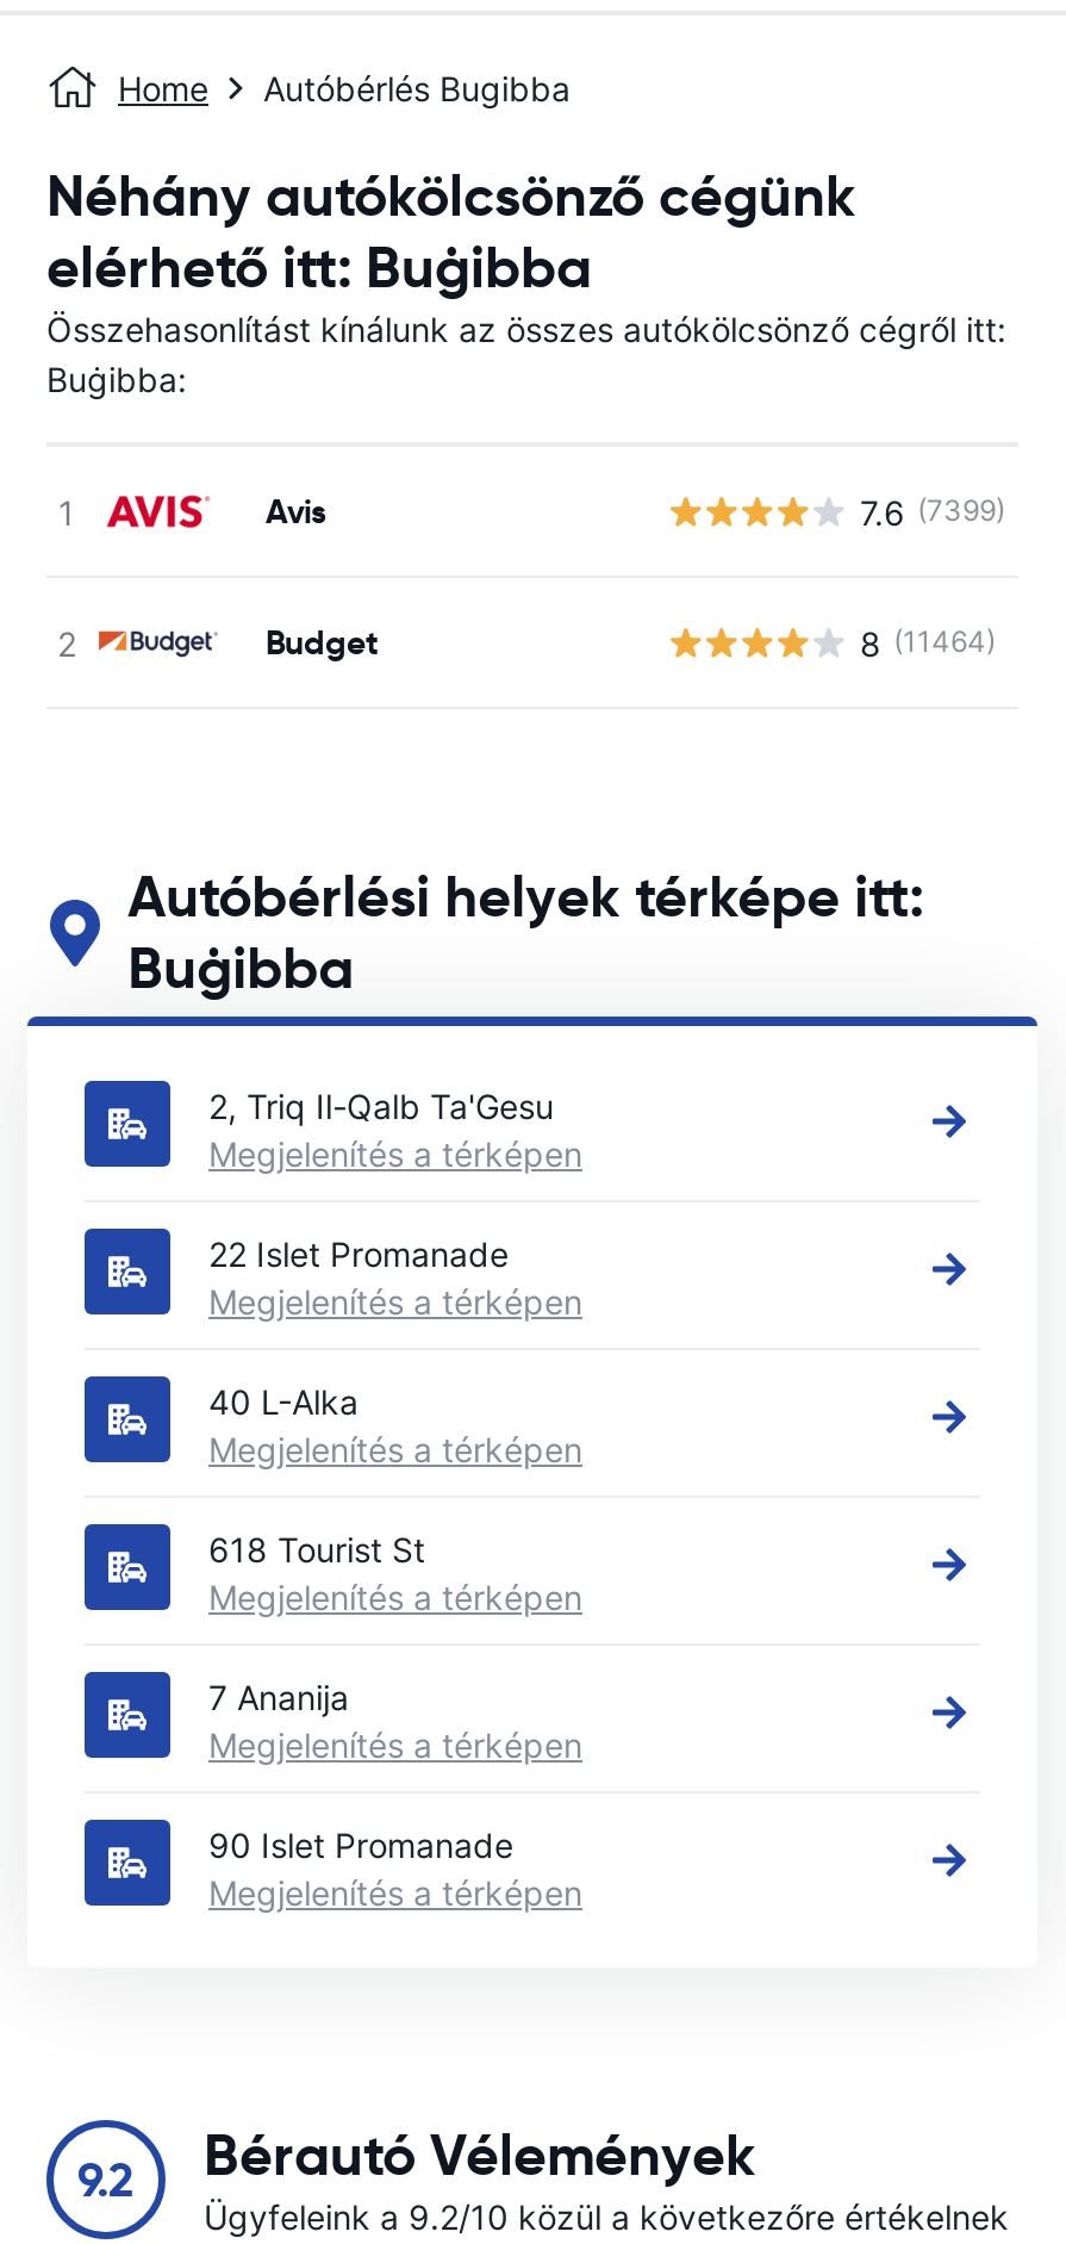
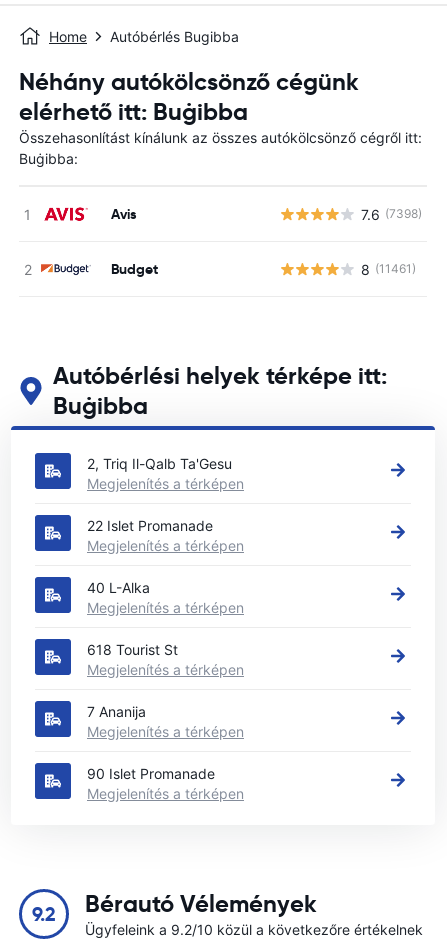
- 7.6 (7399)
+ 7.6 (7398)

- 8 (11464)
+ 8 (11461)
